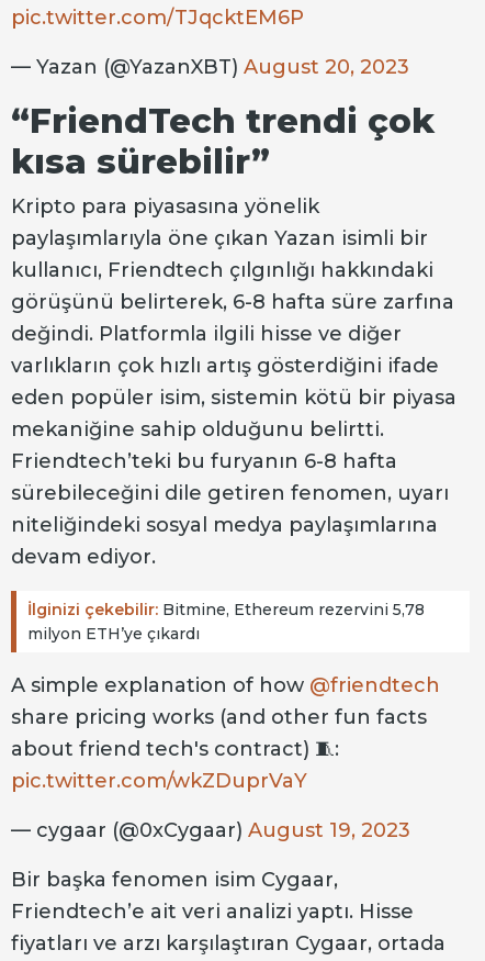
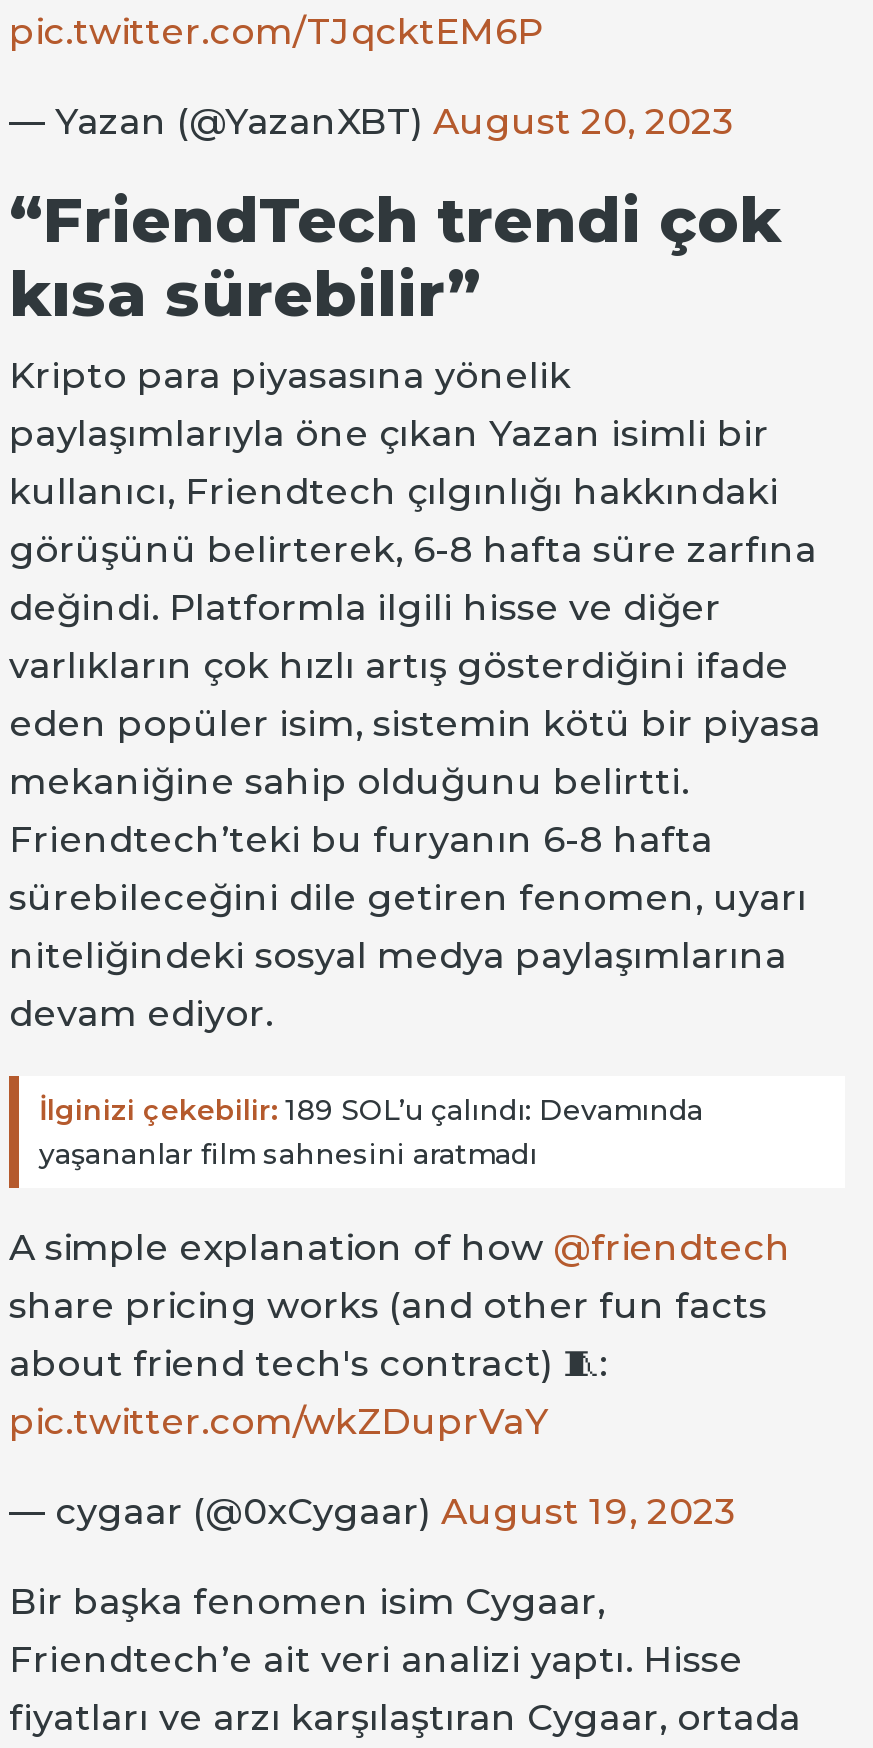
- İlginizi çekebilir: Bitmine, Ethereum rezervini 5,78
- milyon ETH’ye çıkardı
+ İlginizi çekebilir: 189 SOL’u çalındı: Devamında
+ yaşananlar film sahnesini aratmadı
